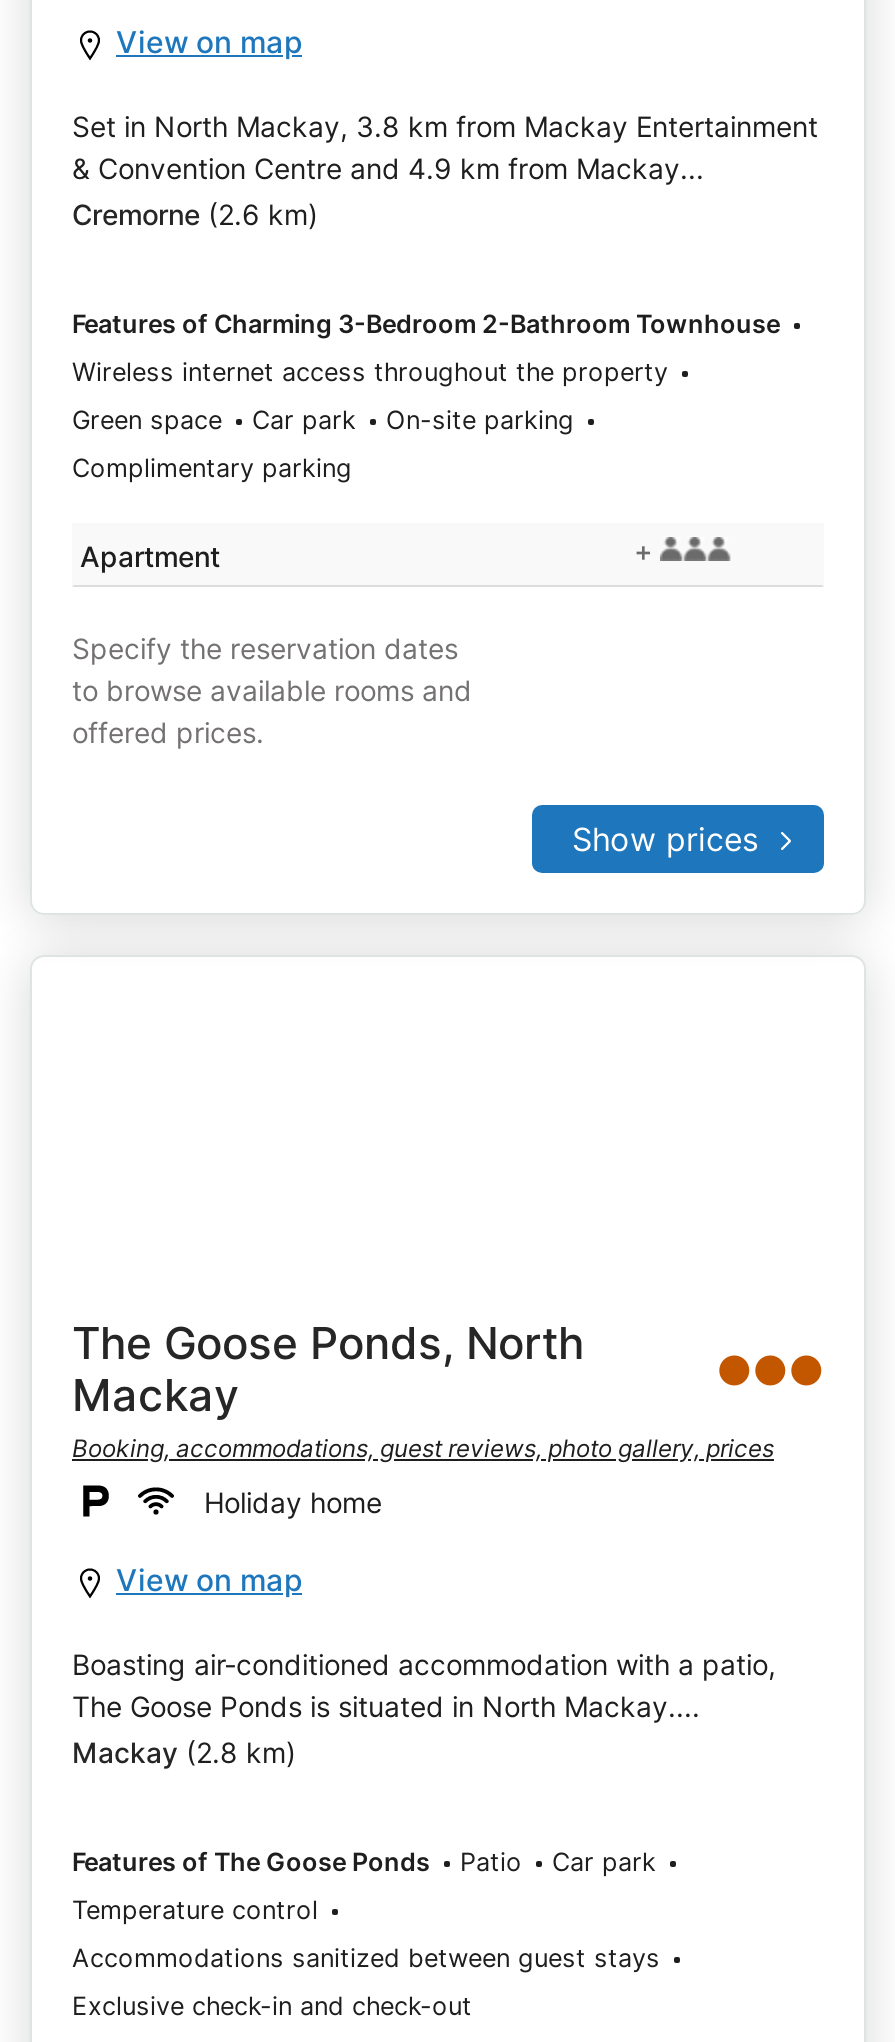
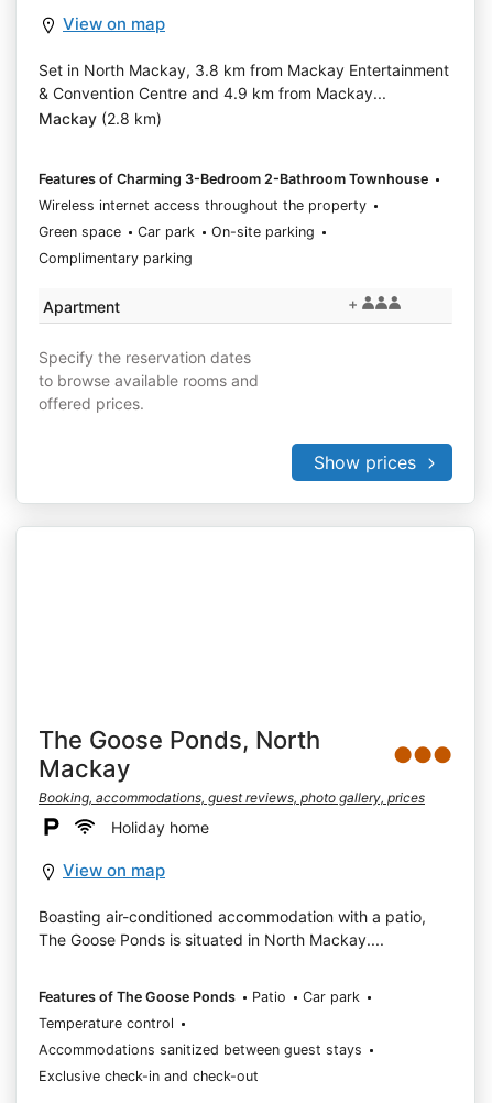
- Cremorne (2.6 km)
+ Mackay (2.8 km)

- Mackay (2.8 km)
